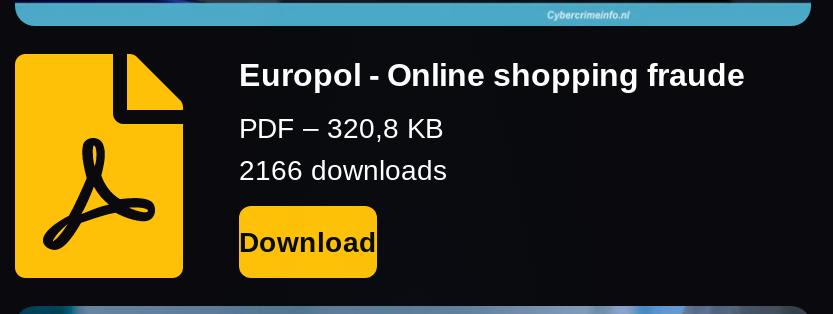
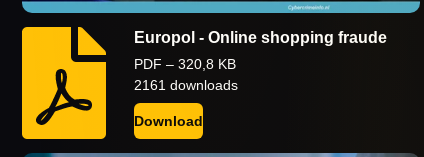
- 2166 downloads
+ 2161 downloads
